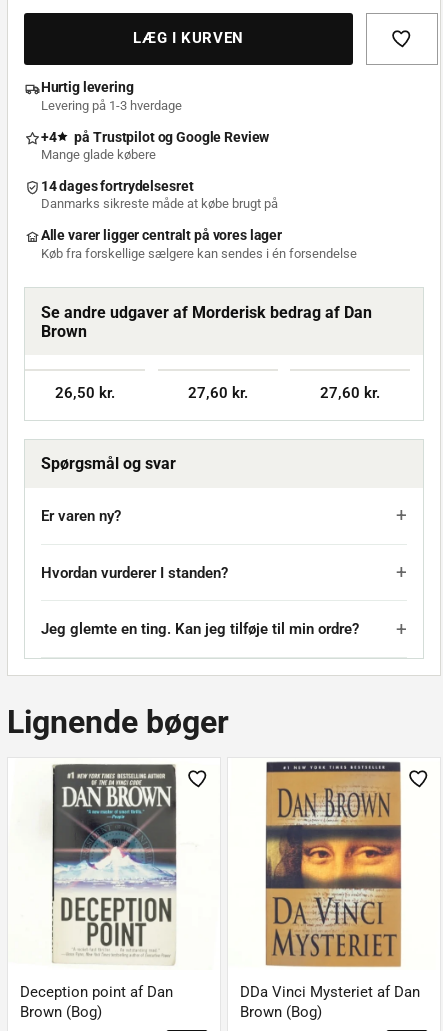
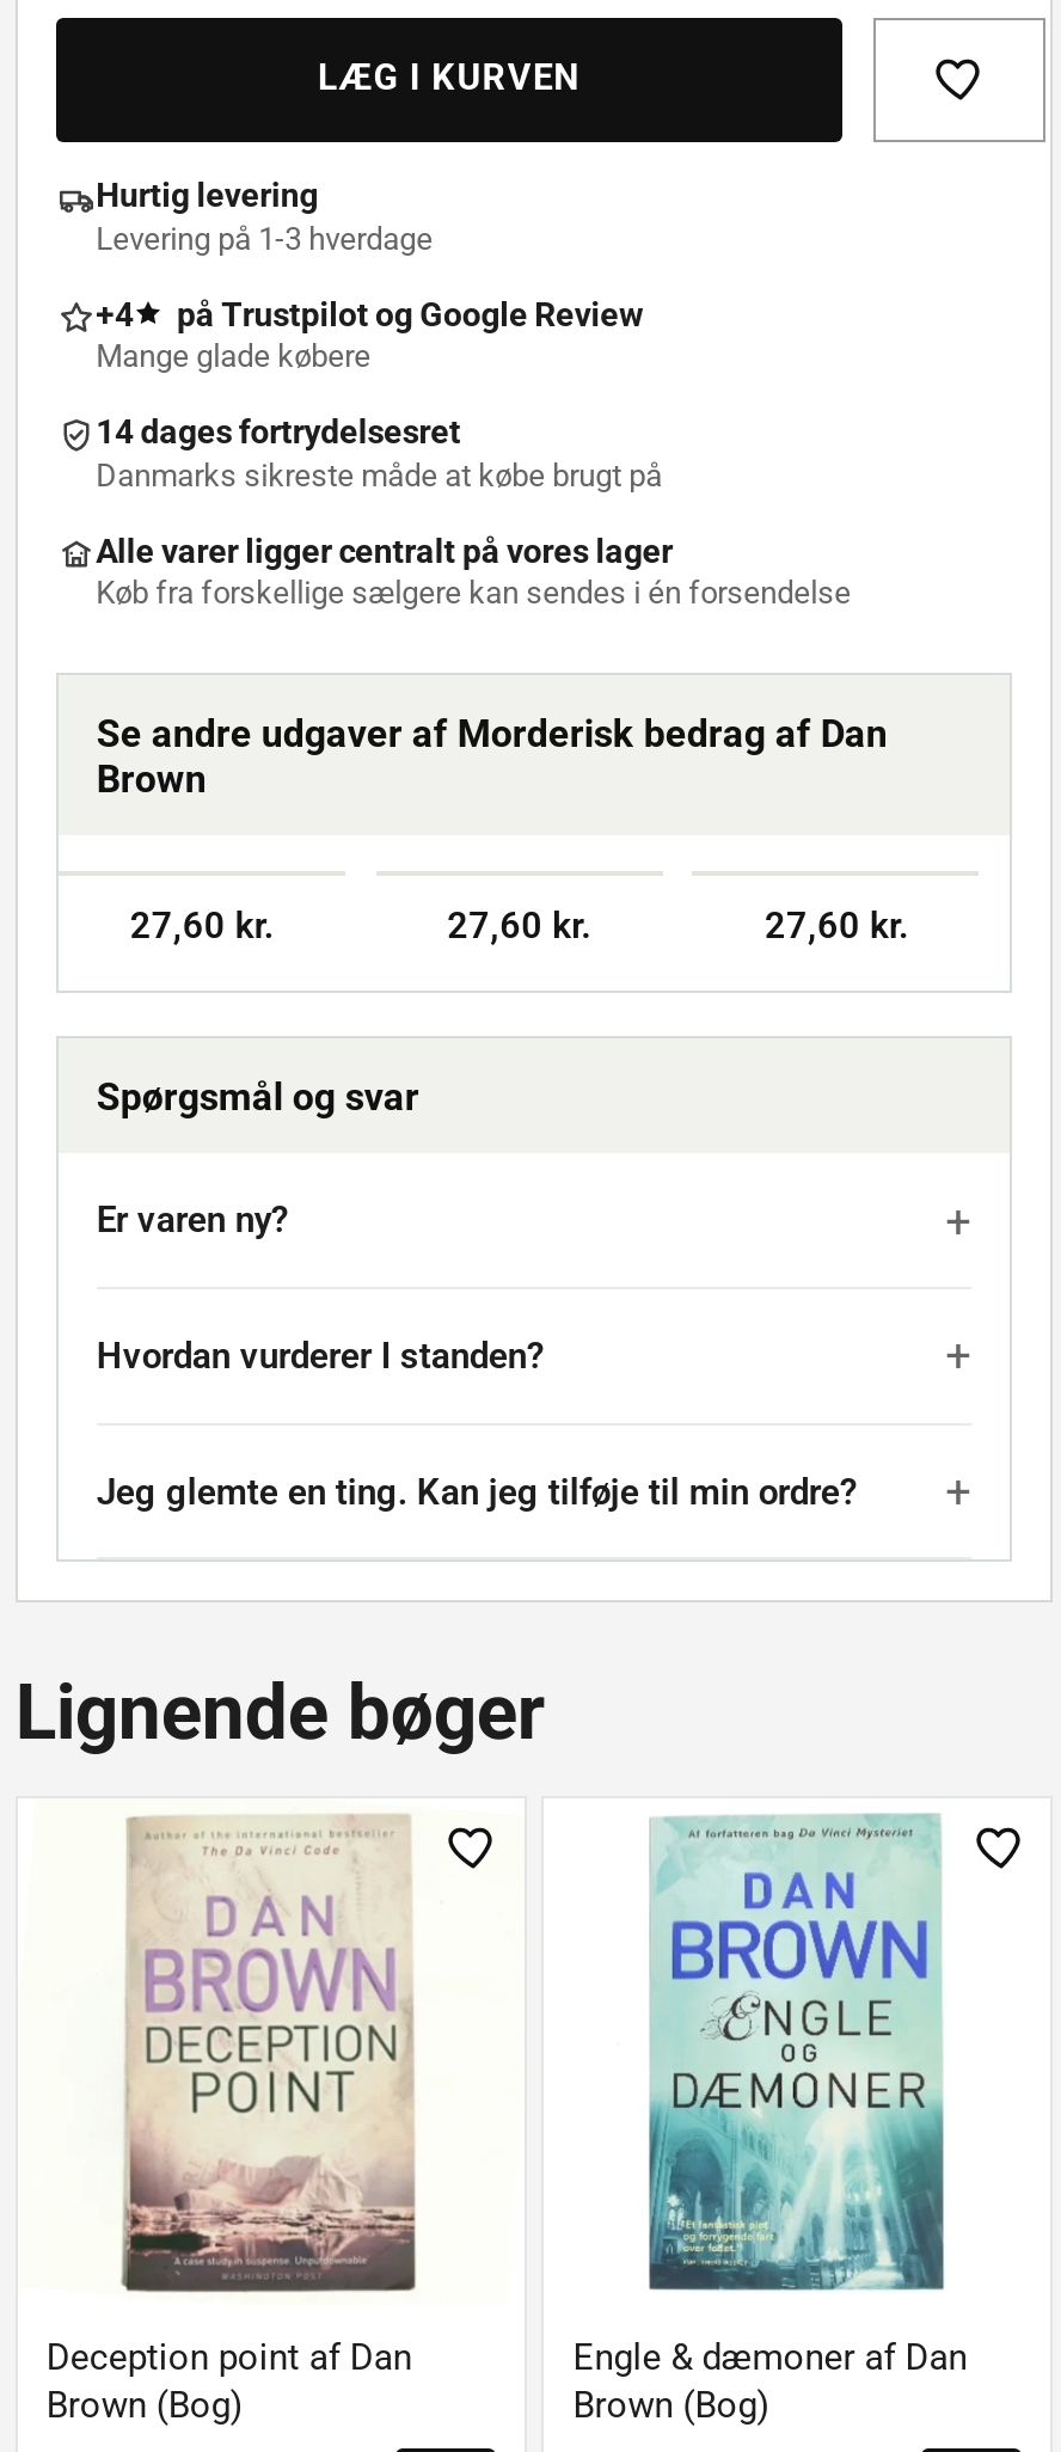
- 26,50 kr.
+ 27,60 kr.

- [image]
+ [image]

- [image]
- DDa Vinci Mysteriet af Dan
+ [image]
+ Engle & dæmoner af Dan
